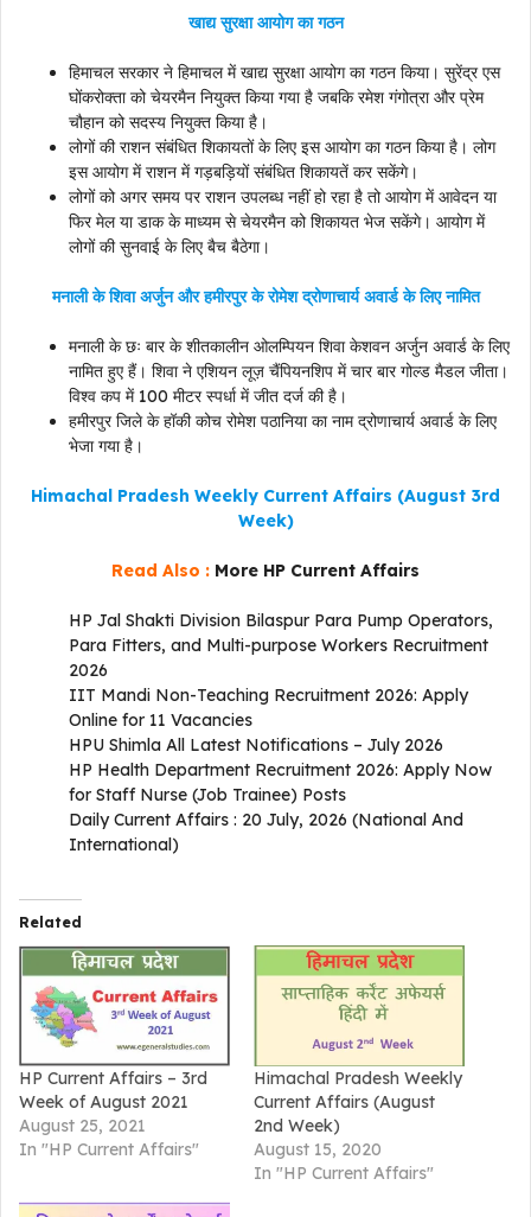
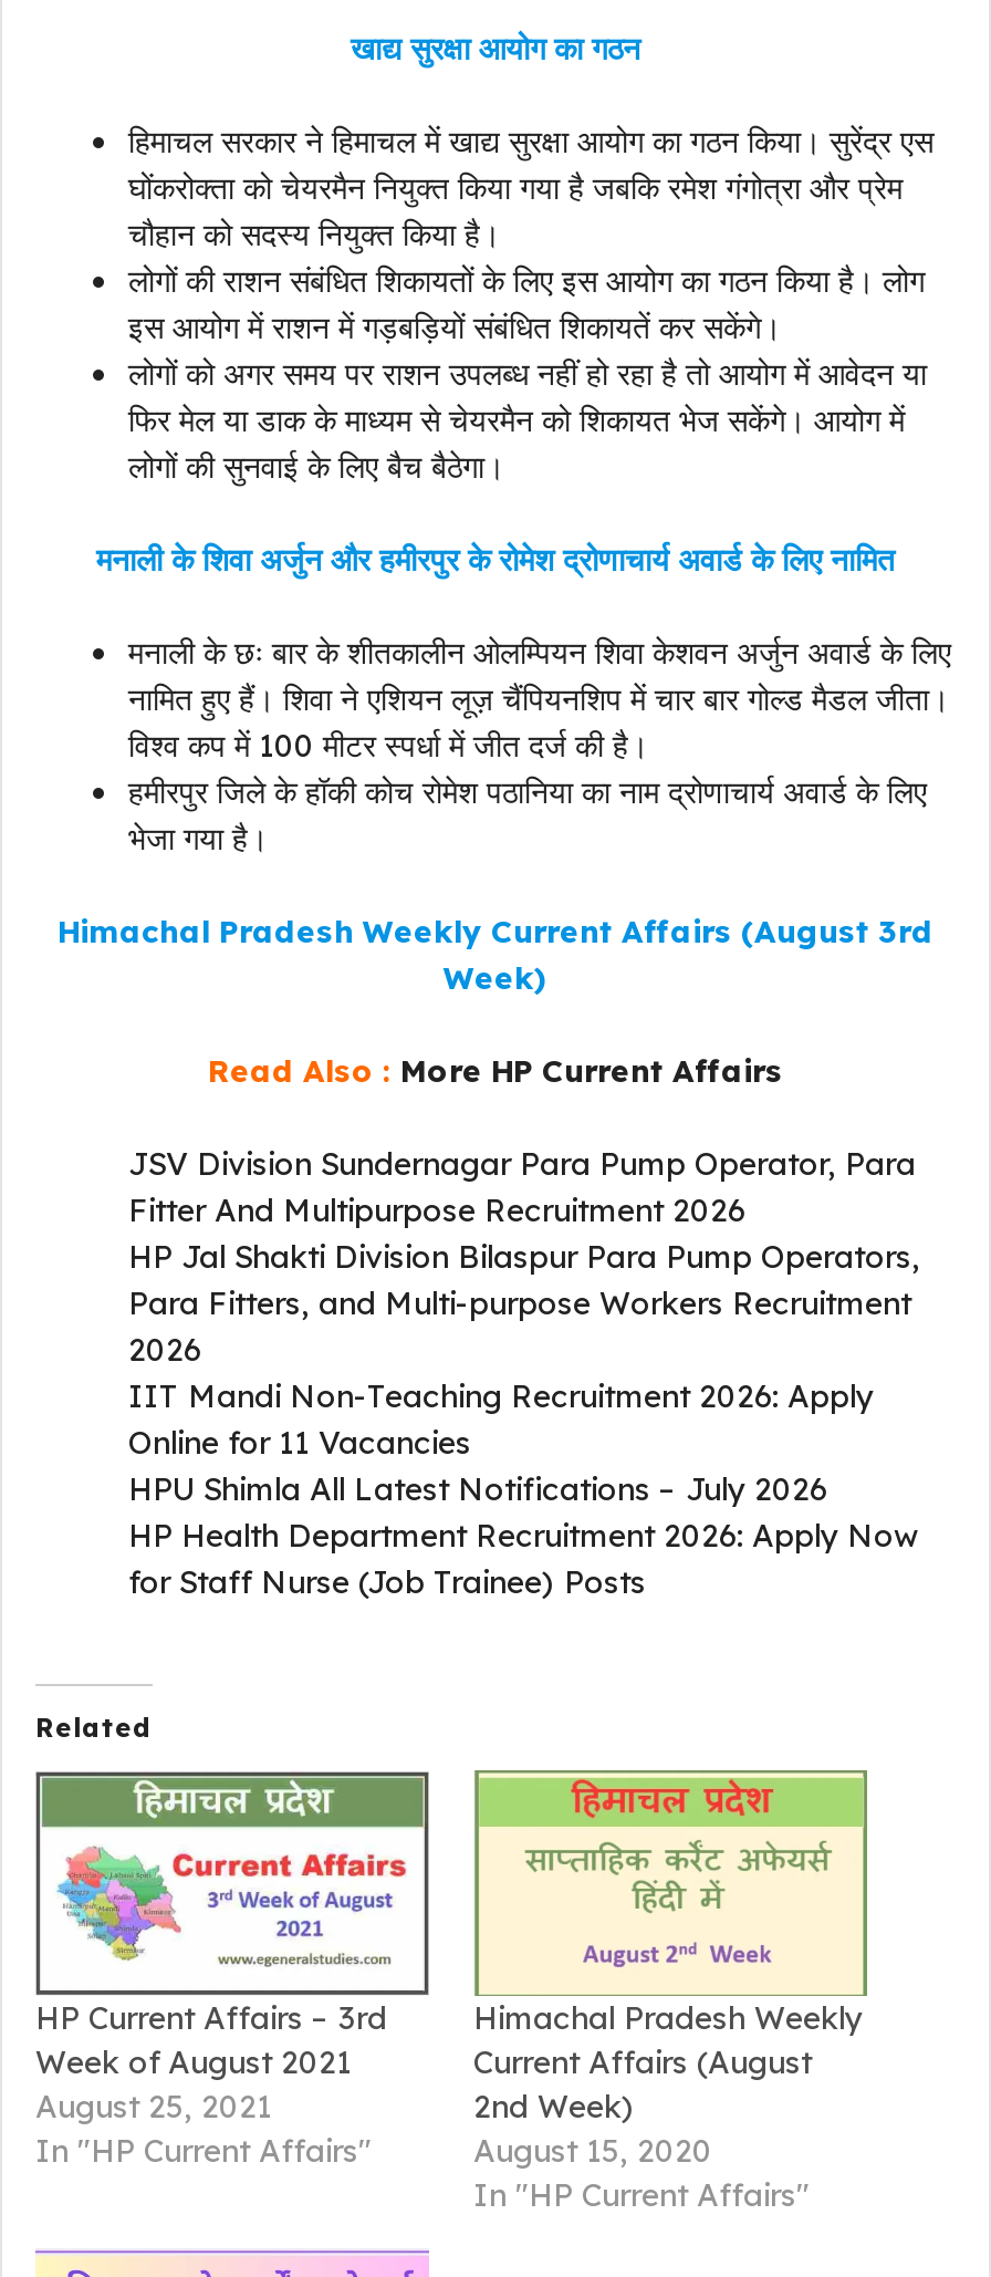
+ JSV Division Sundernagar Para Pump Operator, Para
+ Fitter And Multipurpose Recruitment 2026

moved down: HP Jal Shakti Division Bilaspur Para Pump Operators, | Para Fitters, and Multi-purpose Workers Recruitment | 2026 | IIT Mandi Non-Teaching Recruitment 2026: Apply | Online for 11 Vacancies | HPU Shimla All Latest Notifications – July 2026 | HP Health Department Recruitment 2026: Apply Now | for Staff Nurse (Job Trainee) Posts

- Daily Current Affairs : 20 July, 2026 (National And
- International)
